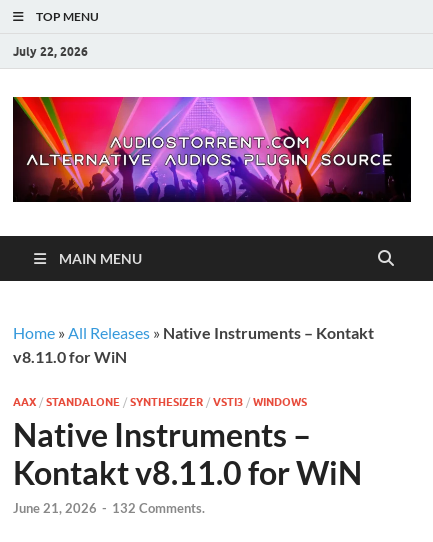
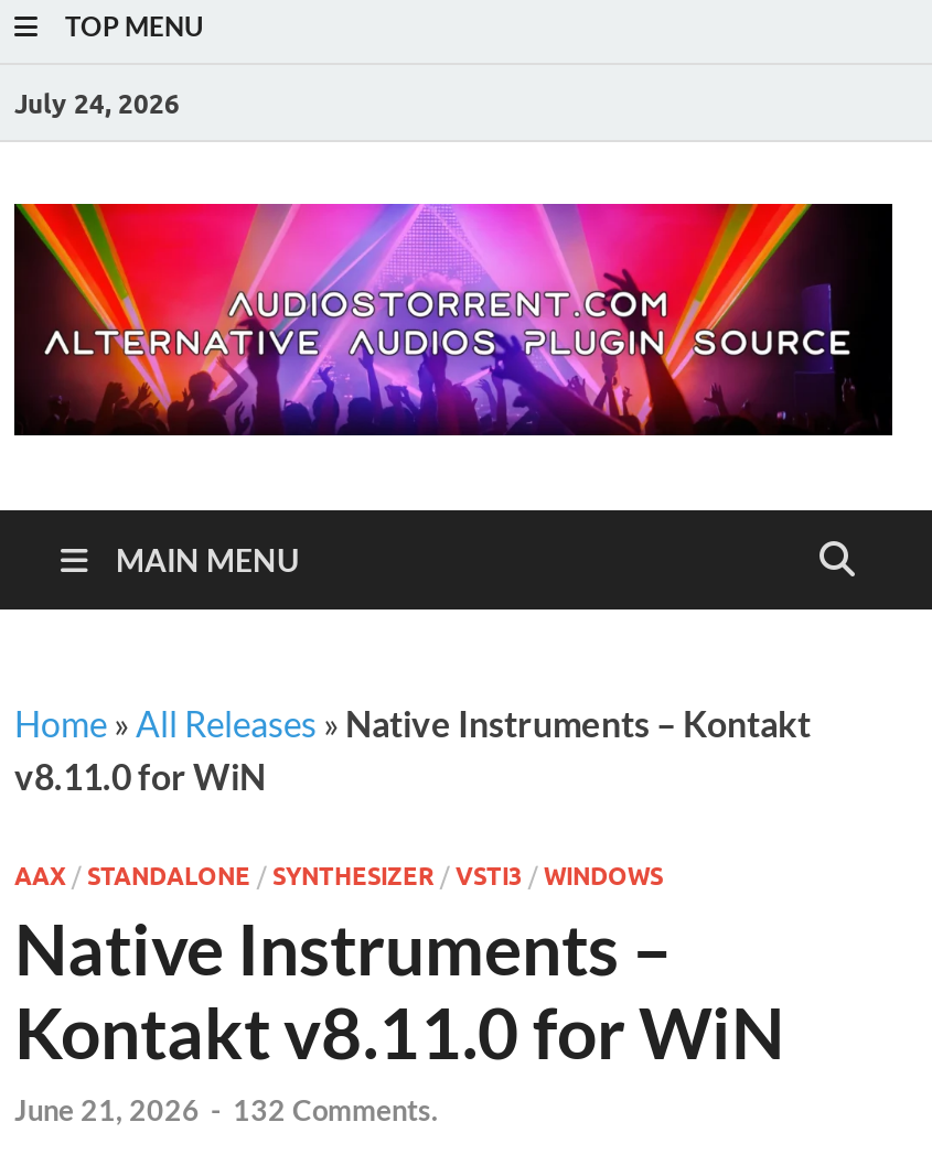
- July 22, 2026
+ July 24, 2026
